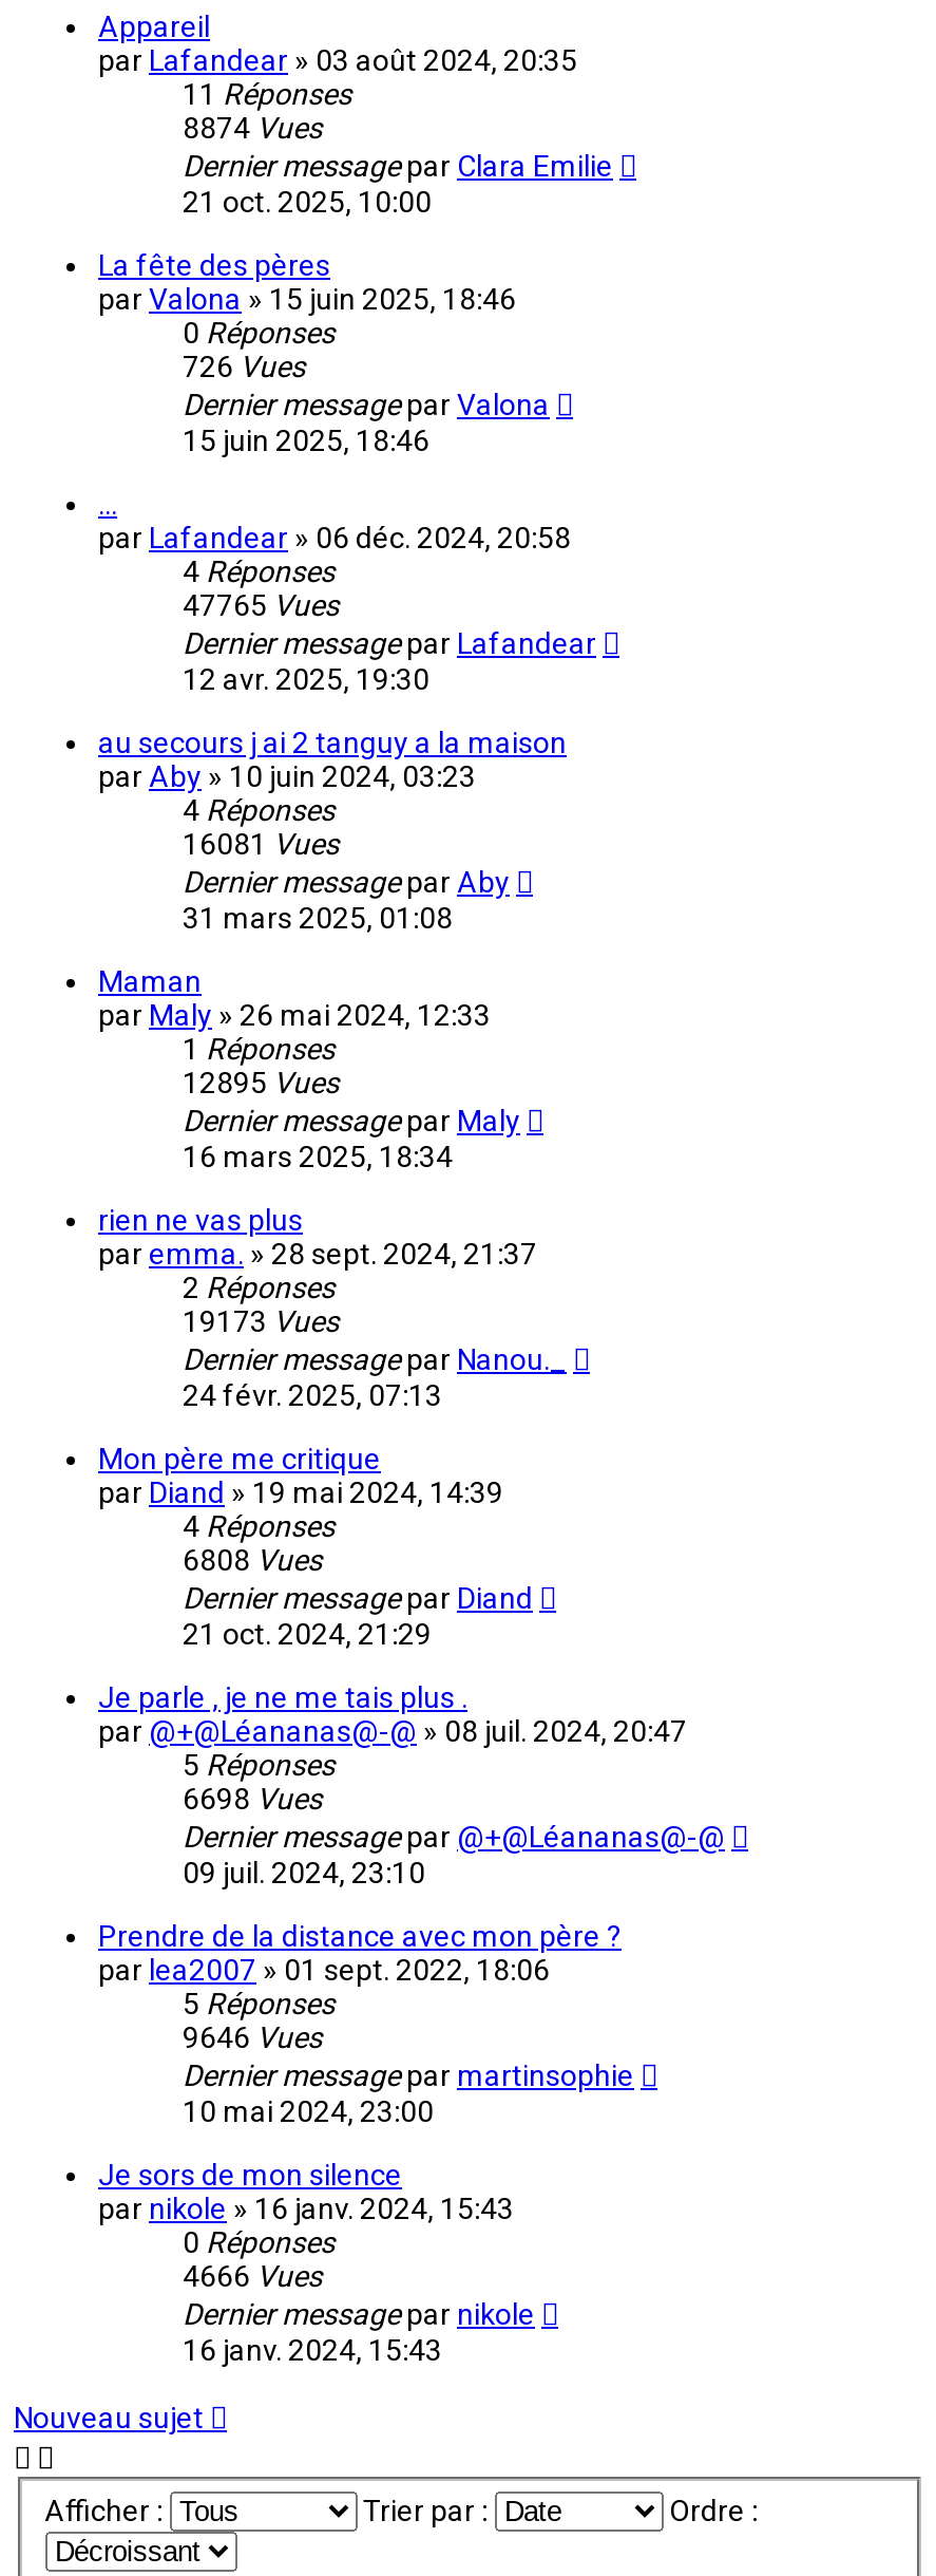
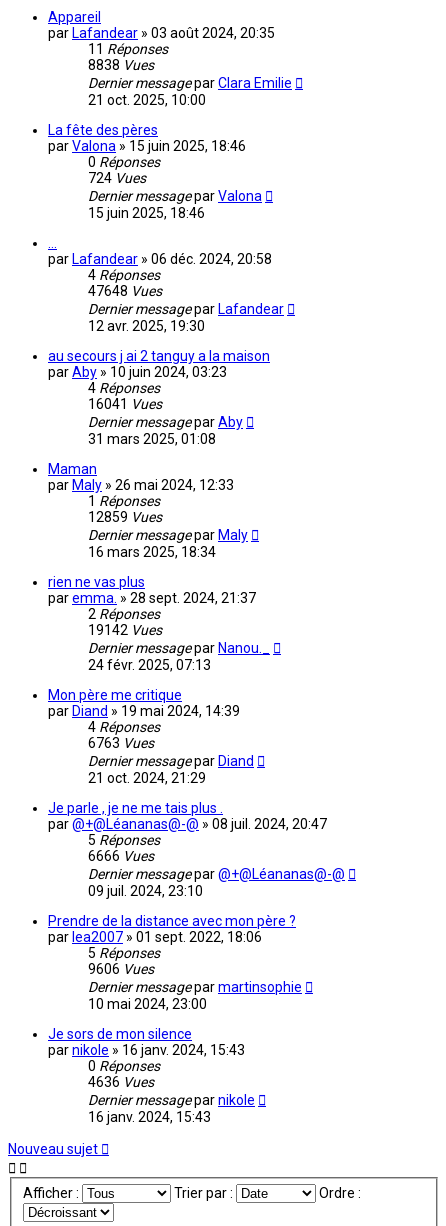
- 8874 Vues
+ 8838 Vues

- 726 Vues
+ 724 Vues

- 47765 Vues
+ 47648 Vues

- 16081 Vues
+ 16041 Vues

- 12895 Vues
+ 12859 Vues

- 19173 Vues
+ 19142 Vues

- 6808 Vues
+ 6763 Vues

- 6698 Vues
+ 6666 Vues

- 9646 Vues
+ 9606 Vues

- 4666 Vues
+ 4636 Vues
